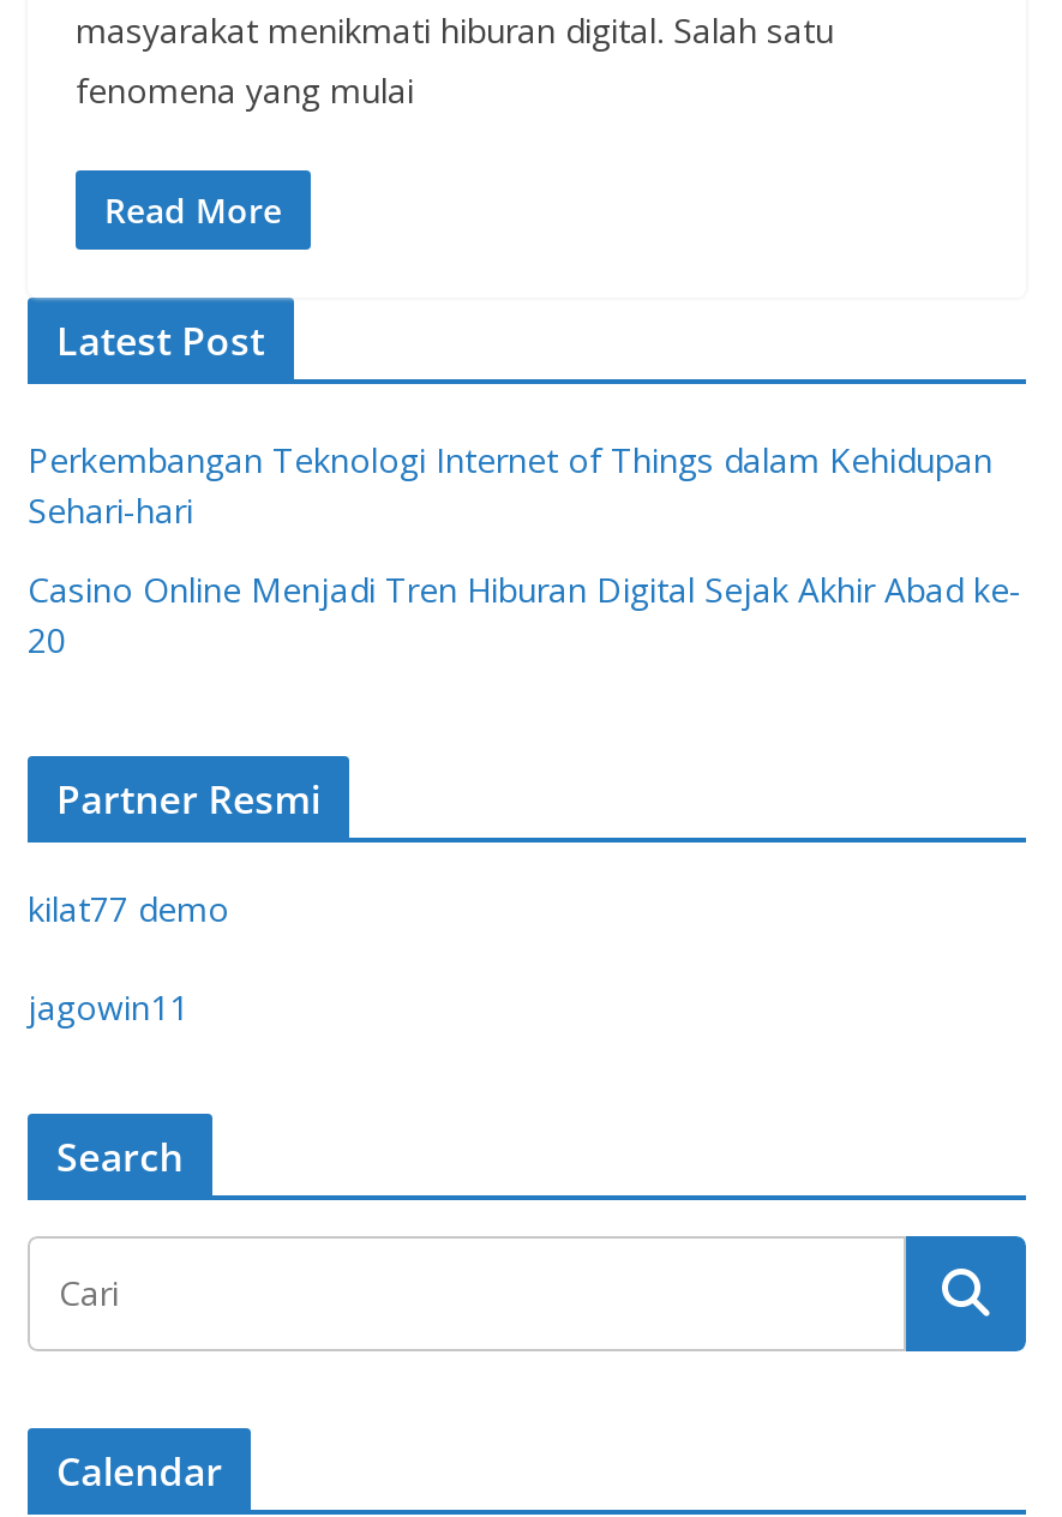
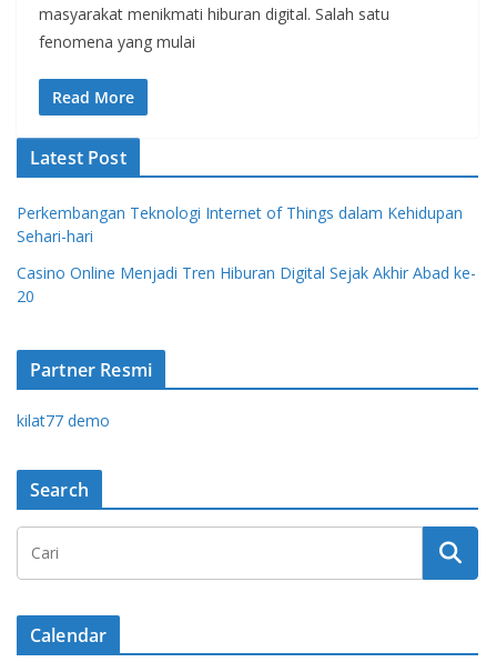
- jagowin11
